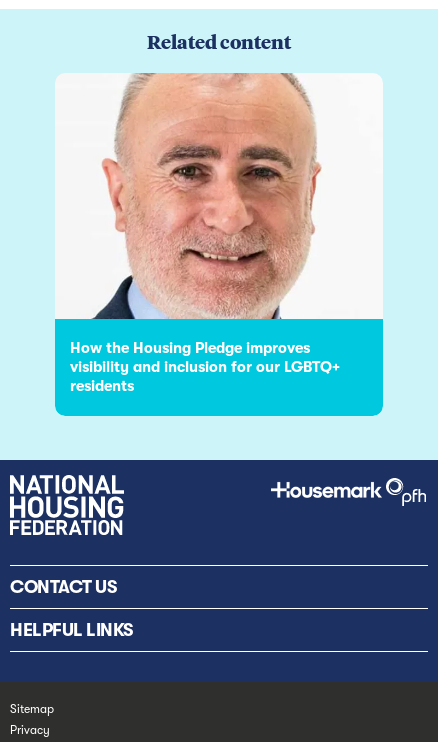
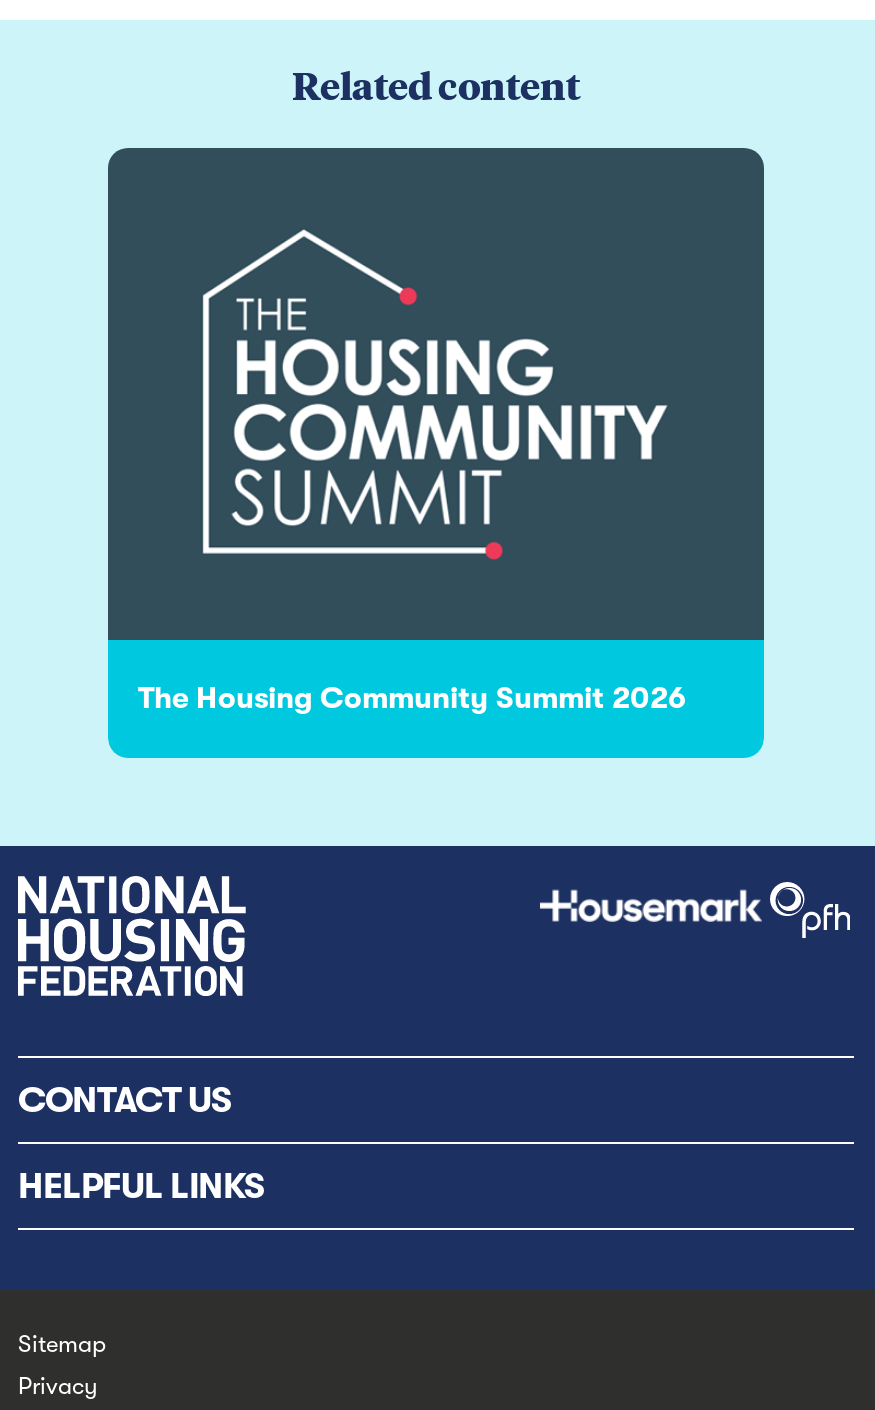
- [image]
- How the Housing Pledge improves
- visibility and inclusion for our LGBTQ+
- residents
+ [image]
+ The Housing Community Summit 2026
